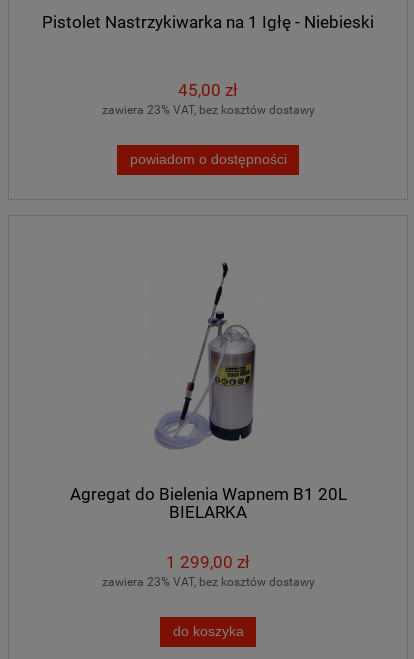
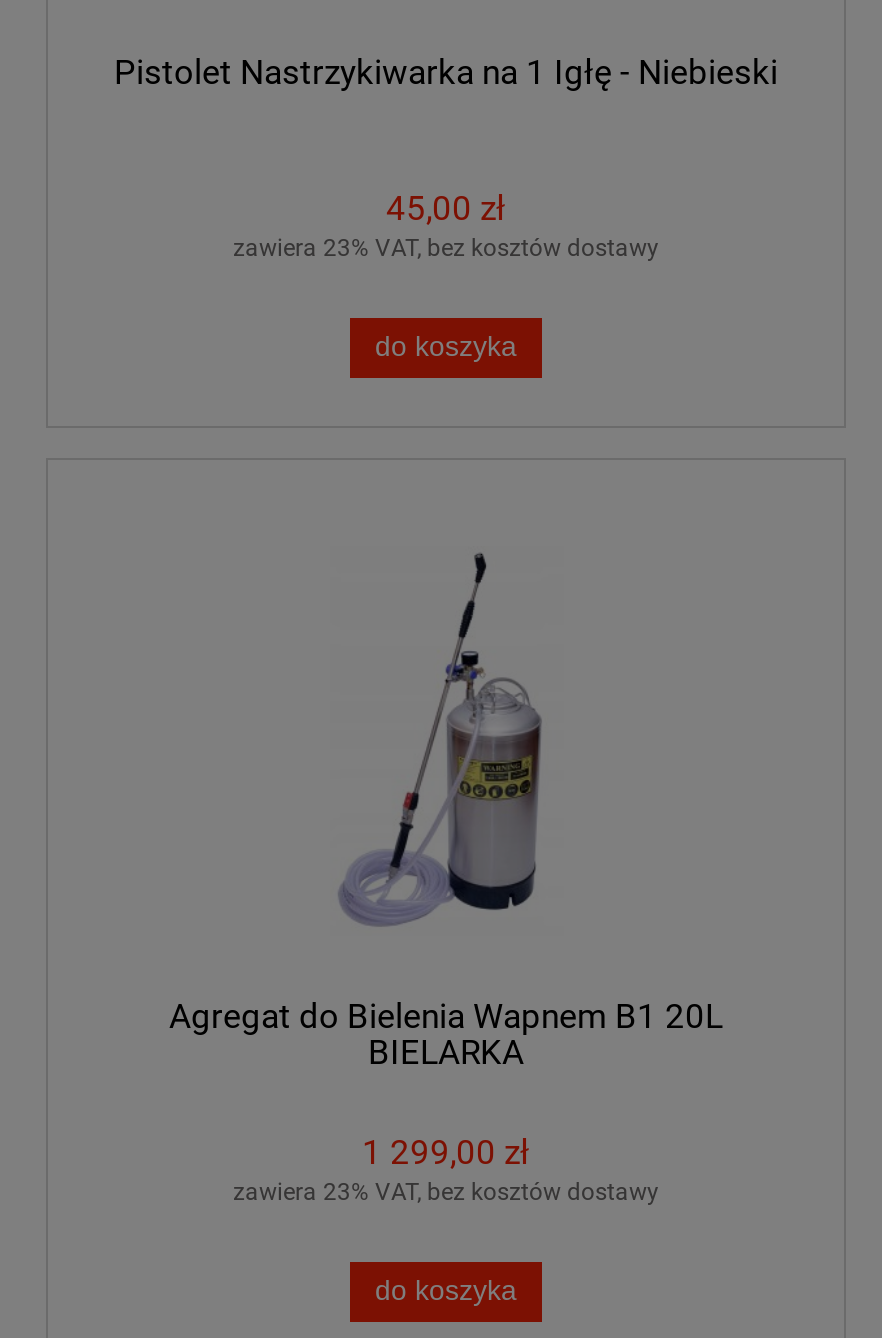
- powiadom o dostępności
+ do koszyka
